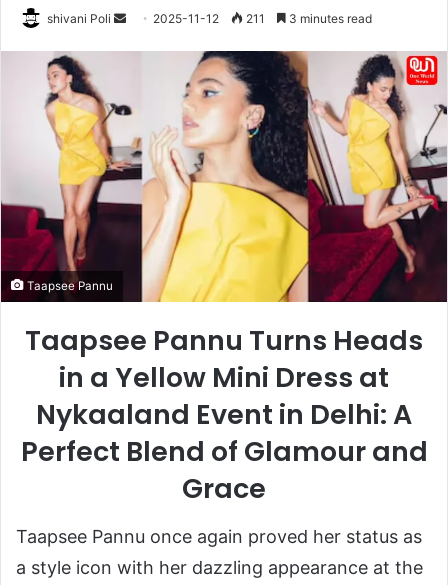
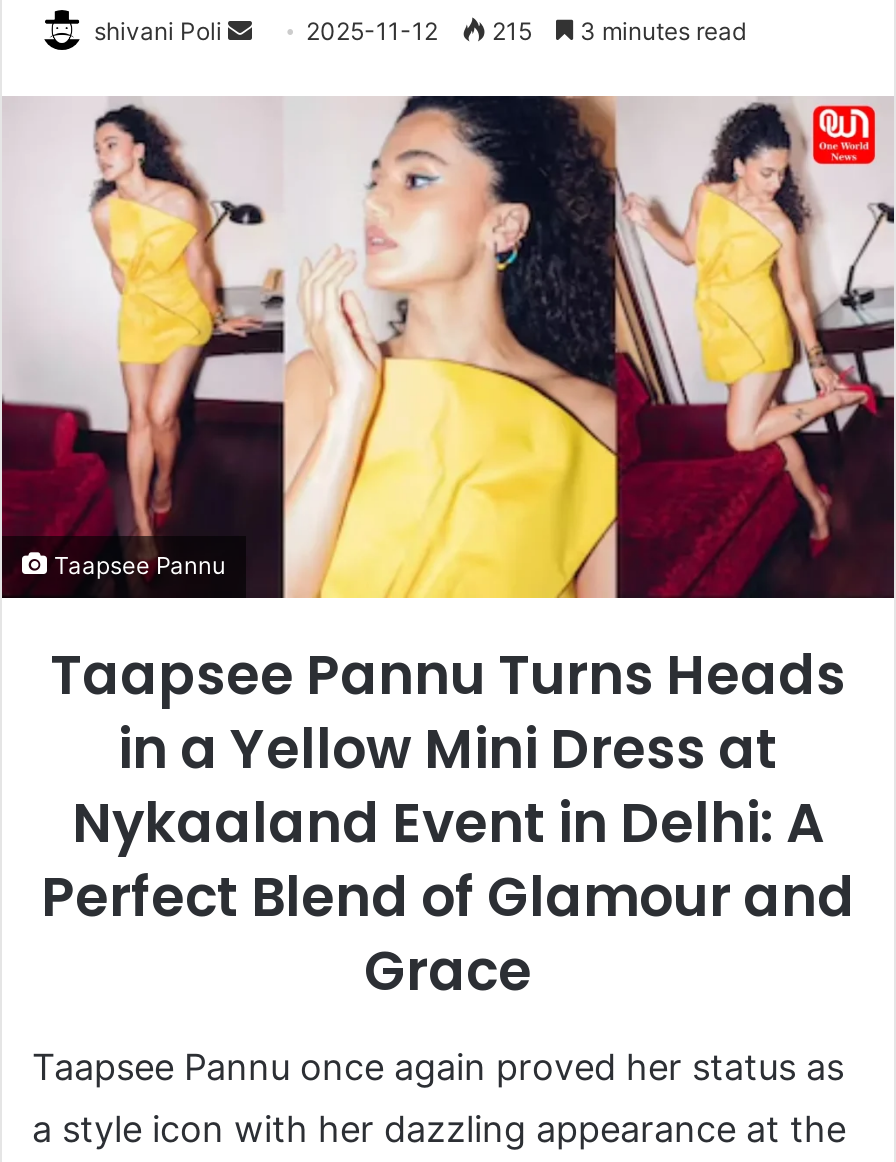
- 211
+ 215
